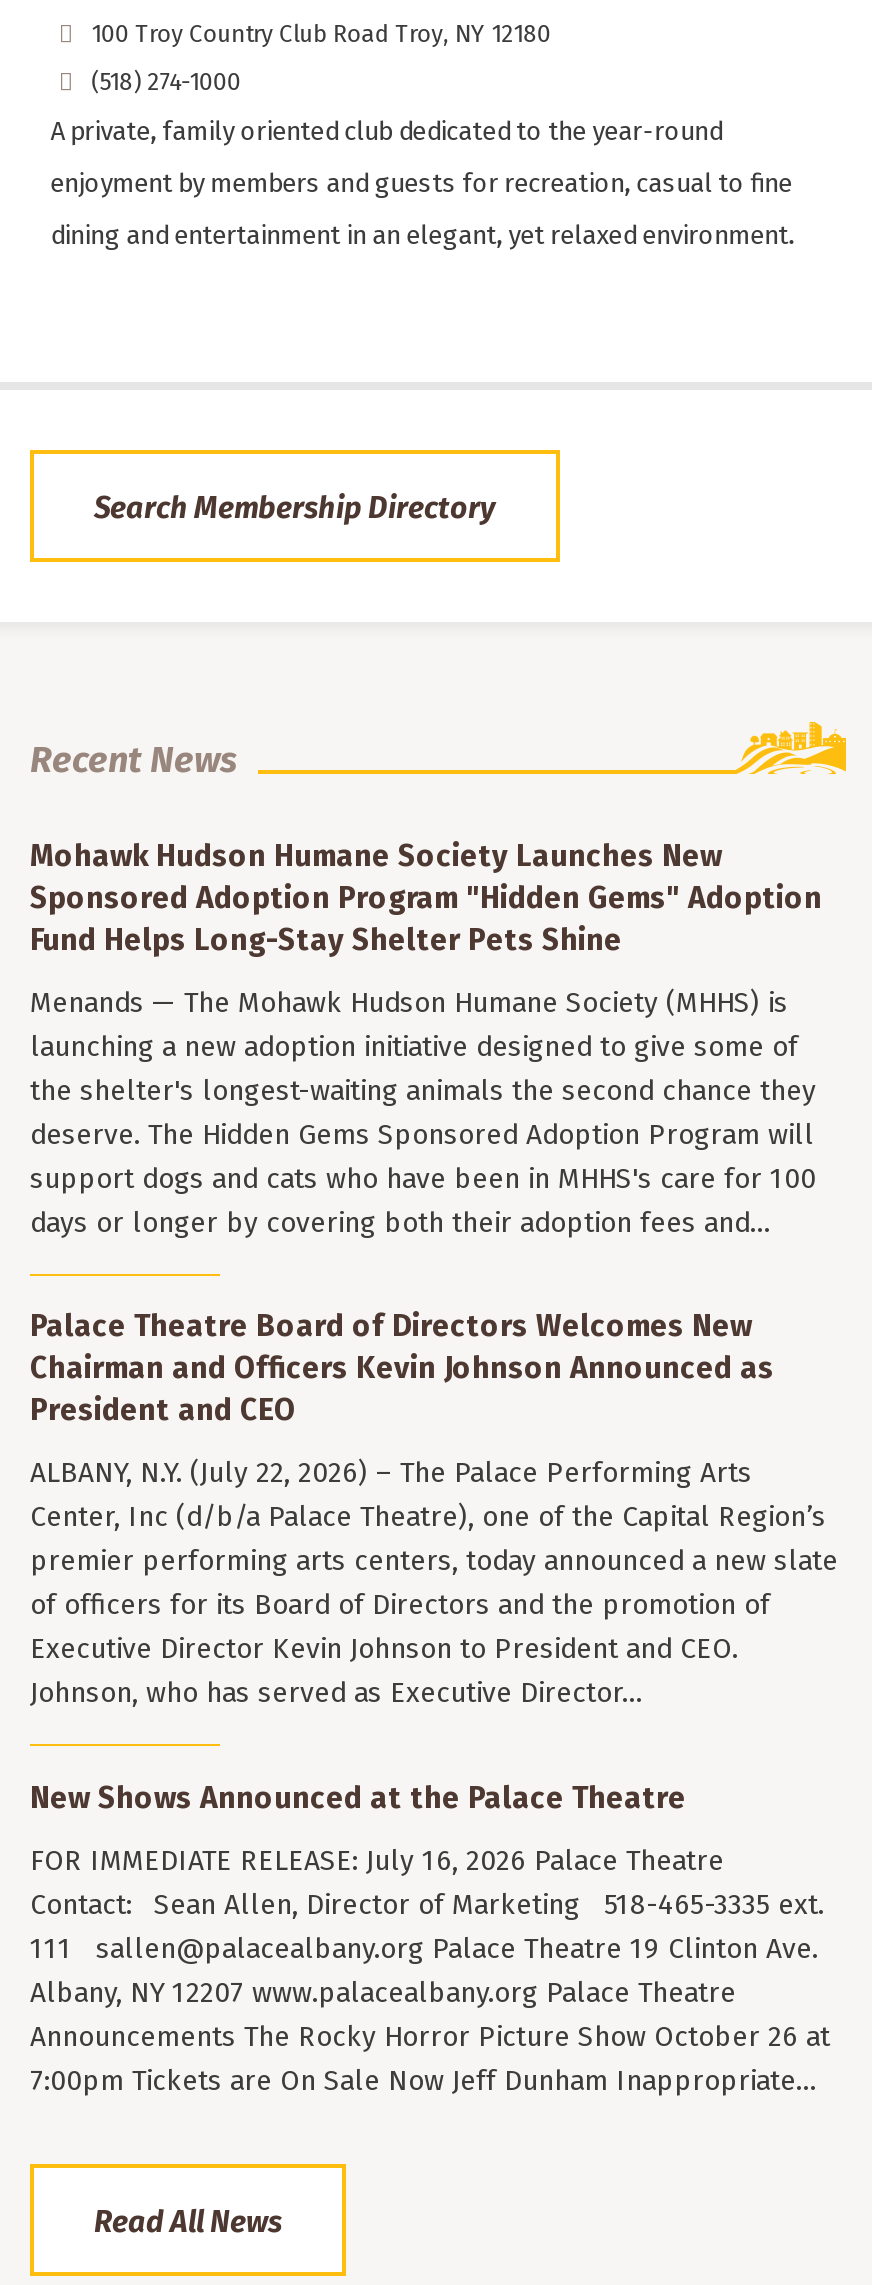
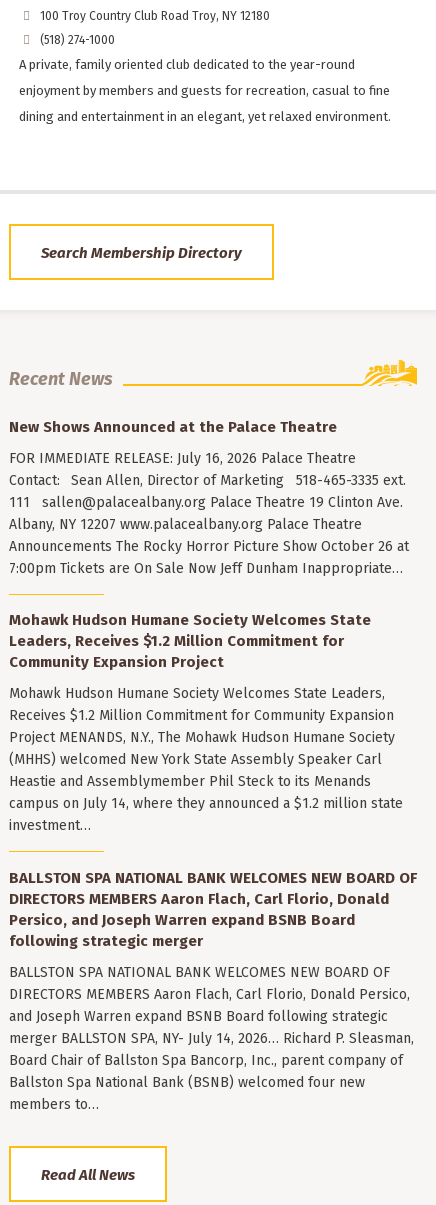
- Mohawk Hudson Humane Society Launches New
- Sponsored Adoption Program "Hidden Gems" Adoption
- Fund Helps Long-Stay Shelter Pets Shine
- Menands — The Mohawk Hudson Humane Society (MHHS) is
- launching a new adoption initiative designed to give some of
- the shelter's longest-waiting animals the second chance they
- deserve. The Hidden Gems Sponsored Adoption Program will
- support dogs and cats who have been in MHHS's care for 100
- days or longer by covering both their adoption fees and…
- Palace Theatre Board of Directors Welcomes New
- Chairman and Officers Kevin Johnson Announced as
- President and CEO
- ALBANY, N.Y. (July 22, 2026) – The Palace Performing Arts
- Center, Inc (d/b/a Palace Theatre), one of the Capital Region’s
- premier performing arts centers, today announced a new slate
- of officers for its Board of Directors and the promotion of
- Executive Director Kevin Johnson to President and CEO.
- Johnson, who has served as Executive Director…

moved up: New Shows Announced at the Palace Theatre | FOR IMMEDIATE RELEASE: July 16, 2026 Palace Theatre | Contact: Sean Allen, Director of Marketing 518-465-3335 ext. | 111 sallen@palacealbany.org Palace Theatre 19 Clinton Ave. | Albany, NY 12207 www.palacealbany.org Palace Theatre | Announcements The Rocky Horror Picture Show October 26 at | 7:00pm Tickets are On Sale Now Jeff Dunham Inappropriate…

+ Mohawk Hudson Humane Society Welcomes State
+ Leaders, Receives $1.2 Million Commitment for
+ Community Expansion Project
+ Mohawk Hudson Humane Society Welcomes State Leaders,
+ Receives $1.2 Million Commitment for Community Expansion
+ Project MENANDS, N.Y., The Mohawk Hudson Humane Society
+ (MHHS) welcomed New York State Assembly Speaker Carl
+ Heastie and Assemblymember Phil Steck to its Menands
+ campus on July 14, where they announced a $1.2 million state
+ investment…
+ BALLSTON SPA NATIONAL BANK WELCOMES NEW BOARD OF
+ DIRECTORS MEMBERS Aaron Flach, Carl Florio, Donald
+ Persico, and Joseph Warren expand BSNB Board
+ following strategic merger
+ BALLSTON SPA NATIONAL BANK WELCOMES NEW BOARD OF
+ DIRECTORS MEMBERS Aaron Flach, Carl Florio, Donald Persico,
+ and Joseph Warren expand BSNB Board following strategic
+ merger BALLSTON SPA, NY- July 14, 2026… Richard P. Sleasman,
+ Board Chair of Ballston Spa Bancorp, Inc., parent company of
+ Ballston Spa National Bank (BSNB) welcomed four new
+ members to…
